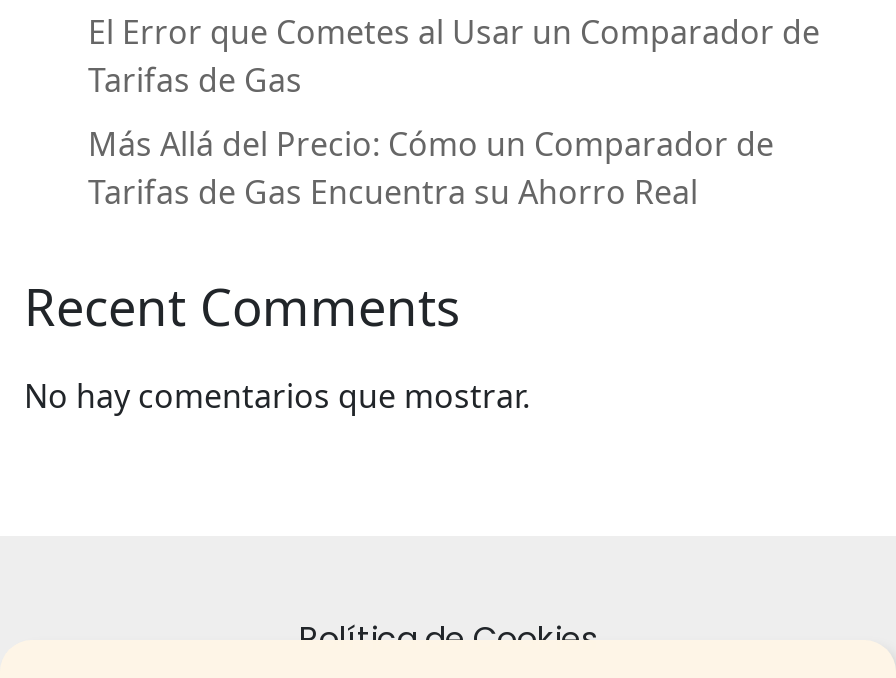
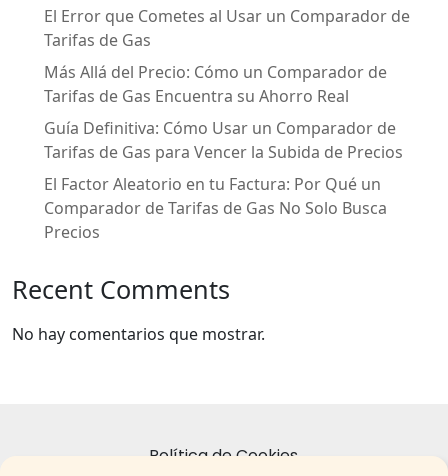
+ Guía Definitiva: Cómo Usar un Comparador de
+ Tarifas de Gas para Vencer la Subida de Precios
+ El Factor Aleatorio en tu Factura: Por Qué un
+ Comparador de Tarifas de Gas No Solo Busca
+ Precios
